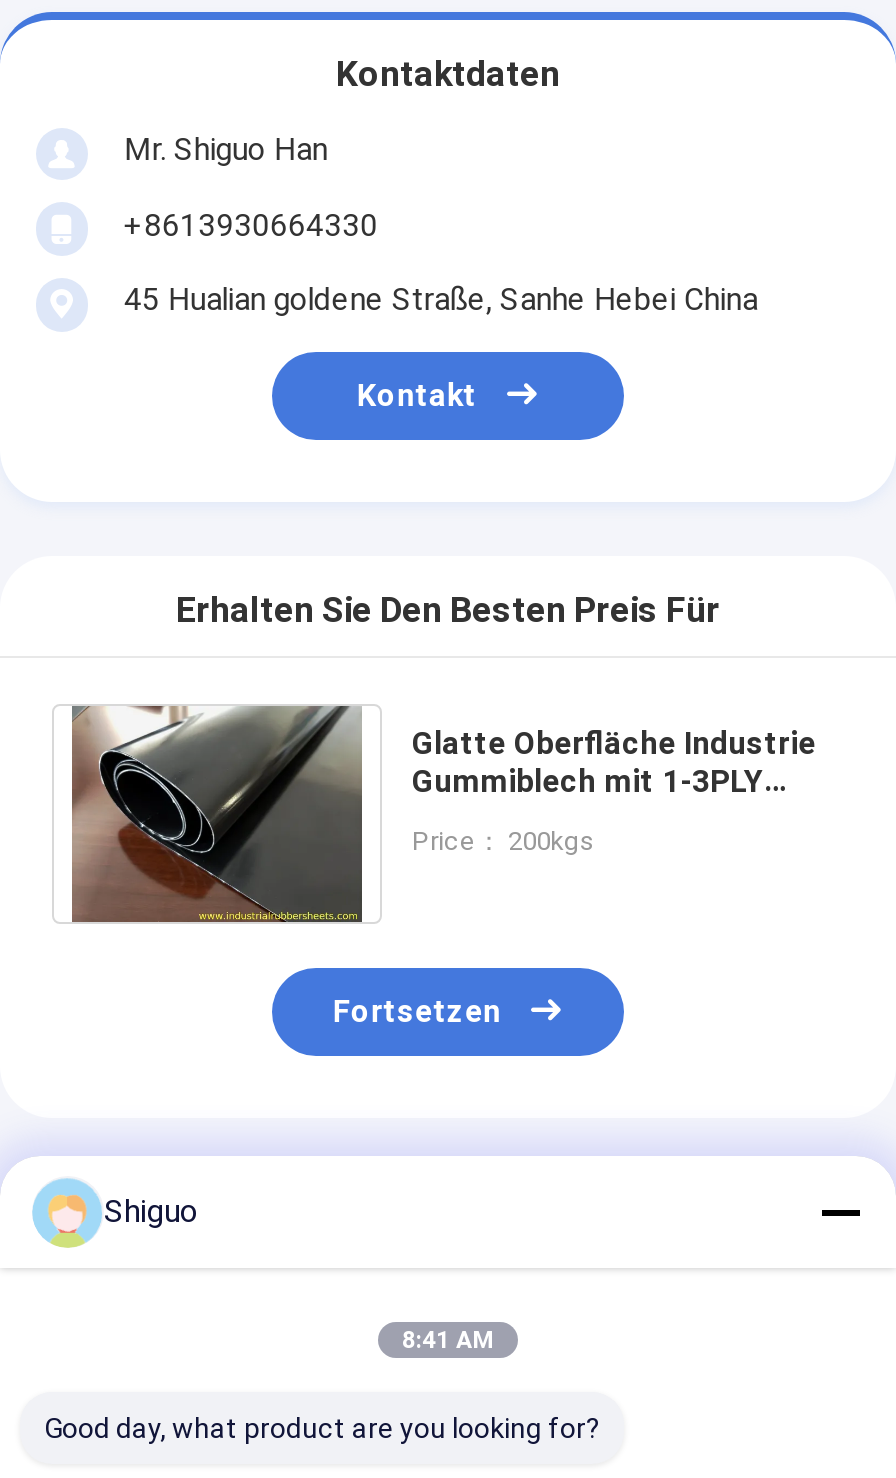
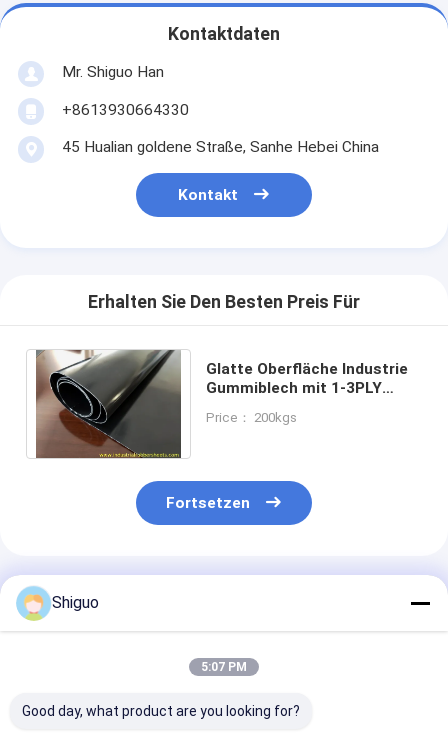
- 8:41 AM
+ 5:07 PM
